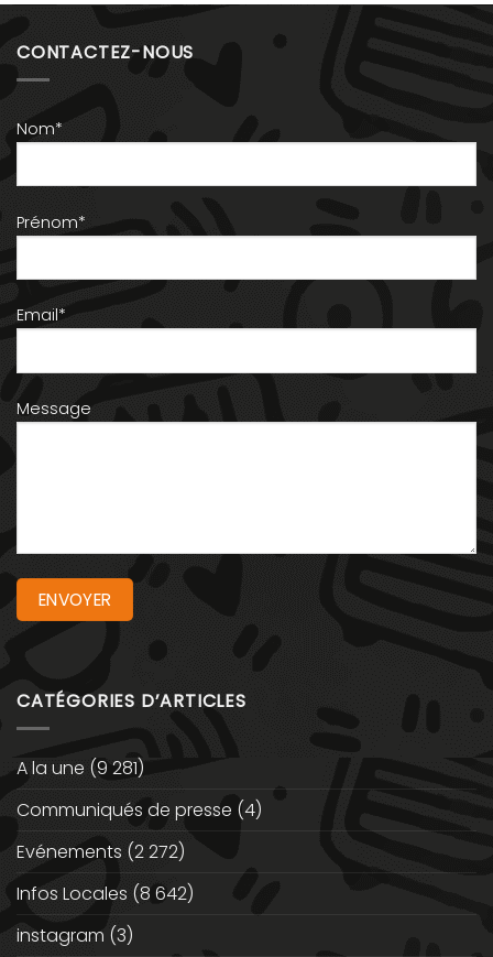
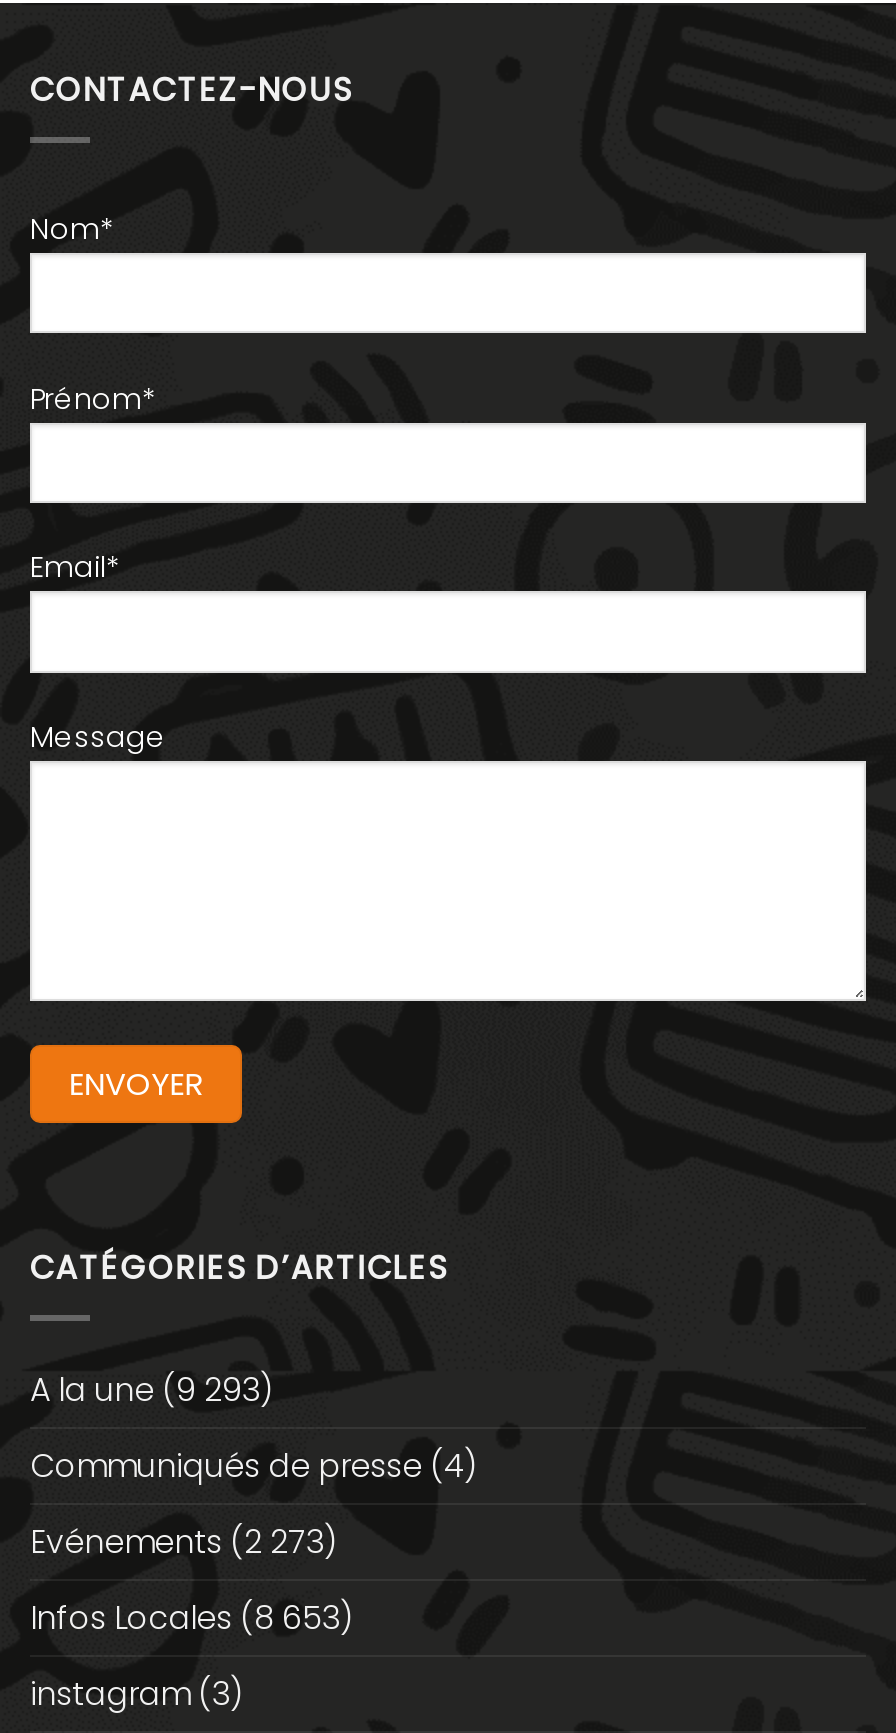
- A la une (9 281)
+ A la une (9 293)

- Evénements (2 272)
+ Evénements (2 273)

- Infos Locales (8 642)
+ Infos Locales (8 653)
